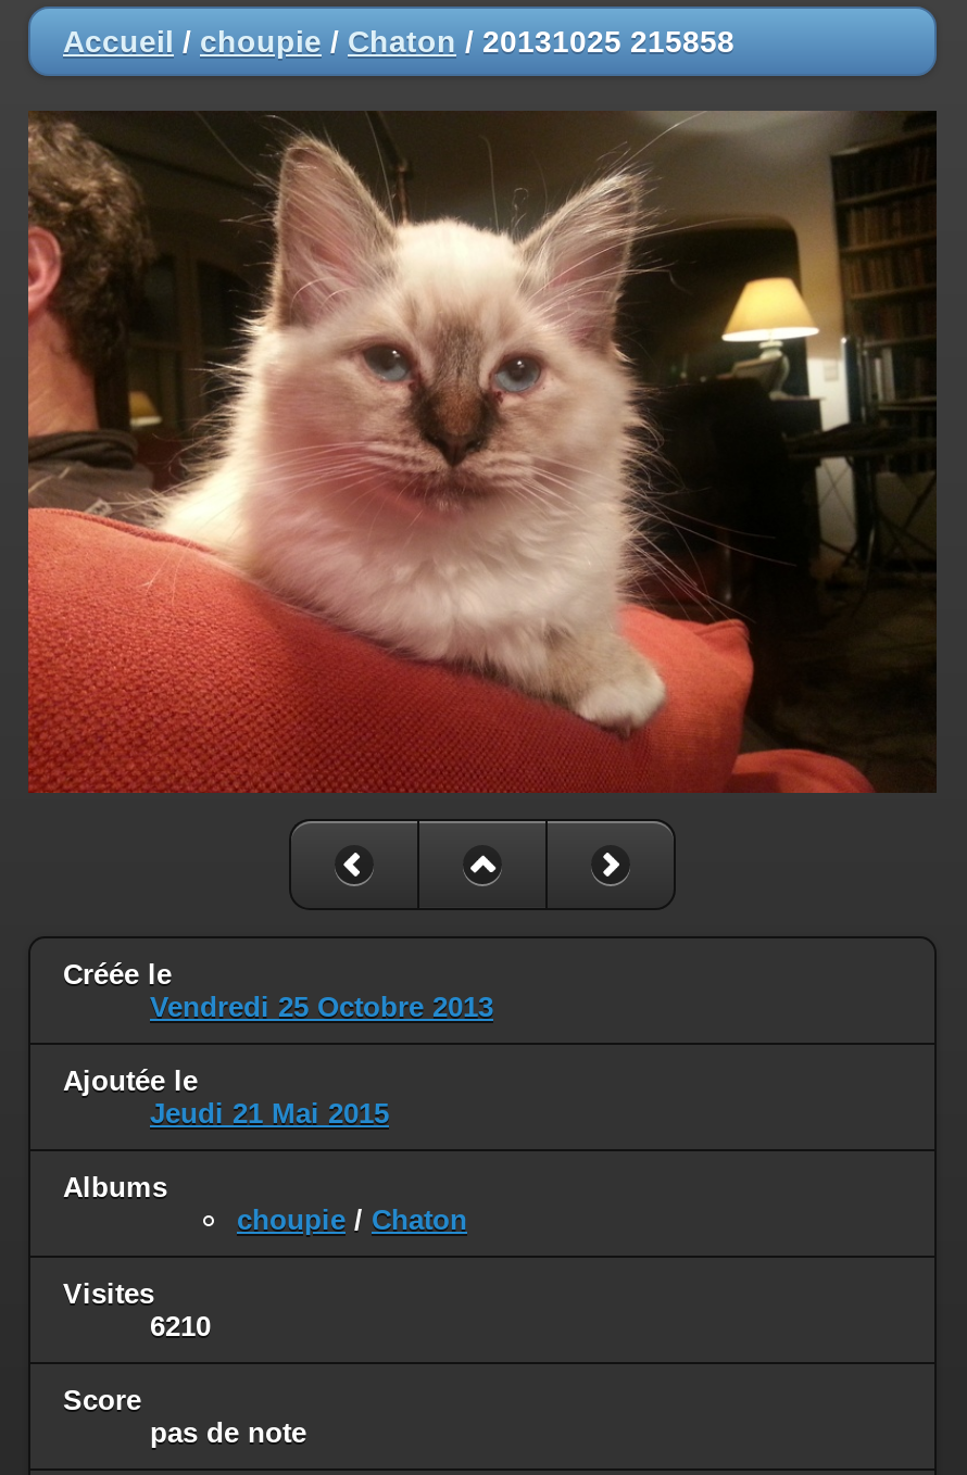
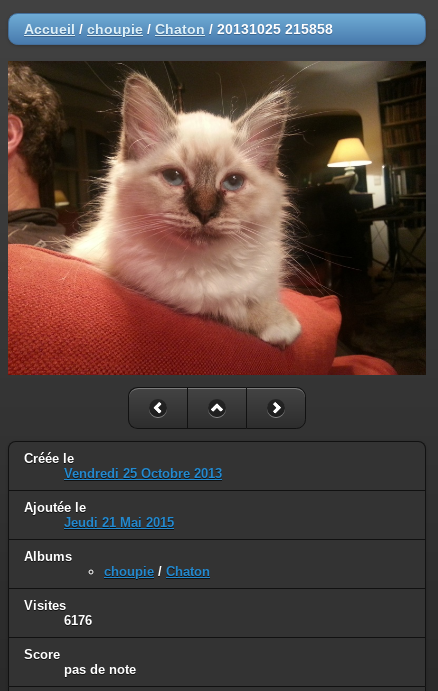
- 6210
+ 6176
